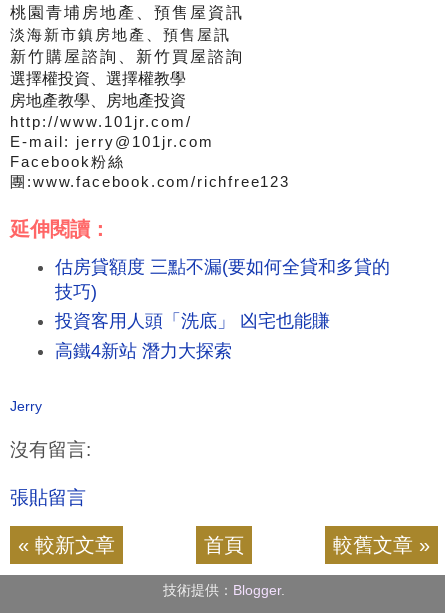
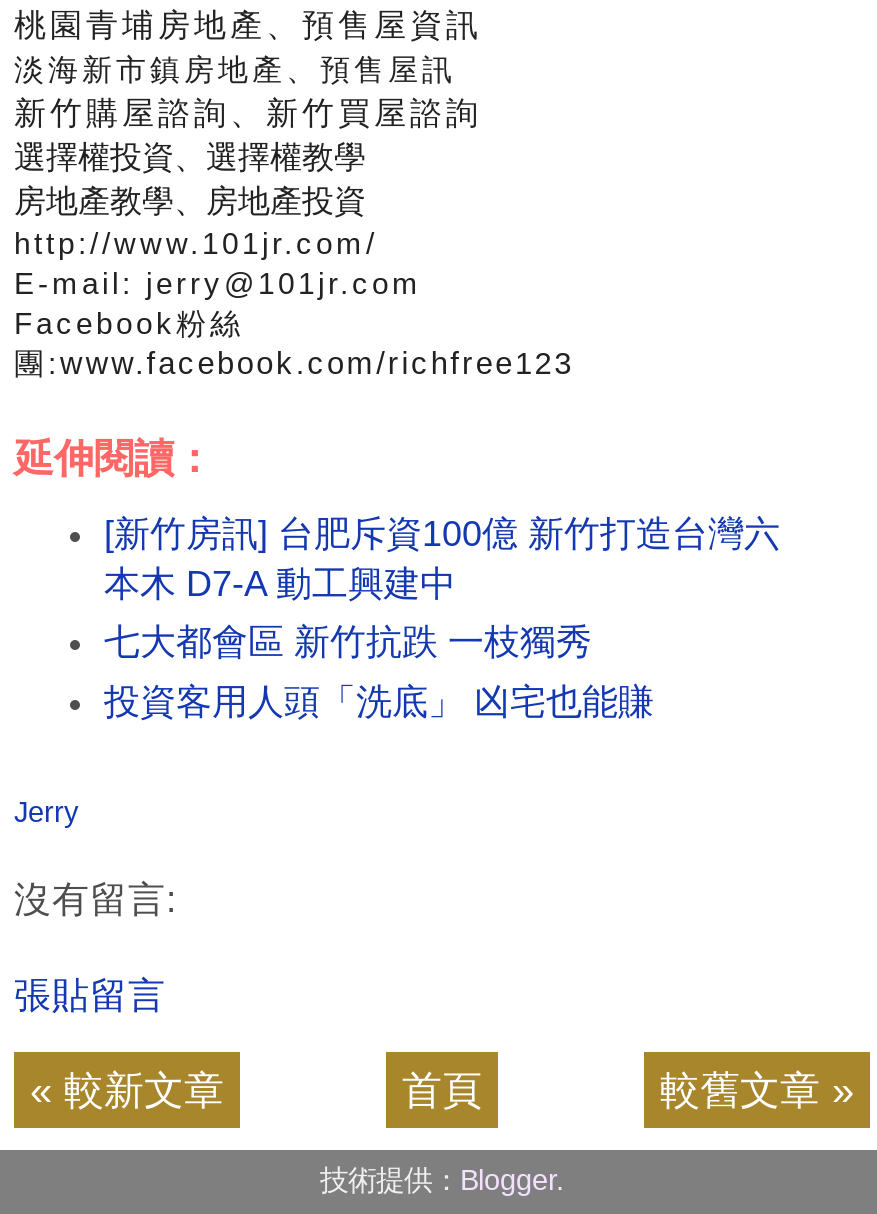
- 估房貸額度 三點不漏(要如何全貸和多貸的
- 技巧)
+ [新竹房訊] 台肥斥資100億 新竹打造台灣六
+ 本木 D7-A 動工興建中
+ 七大都會區 新竹抗跌 一枝獨秀

moved down: 投資客用人頭「洗底」 凶宅也能賺

- 高鐵4新站 潛力大探索
